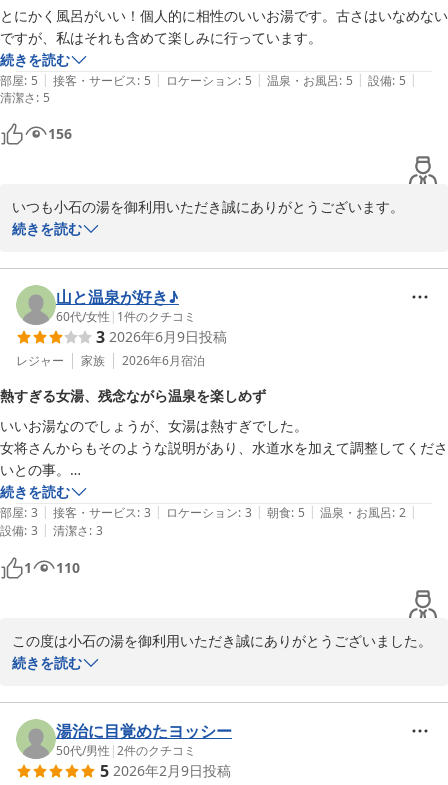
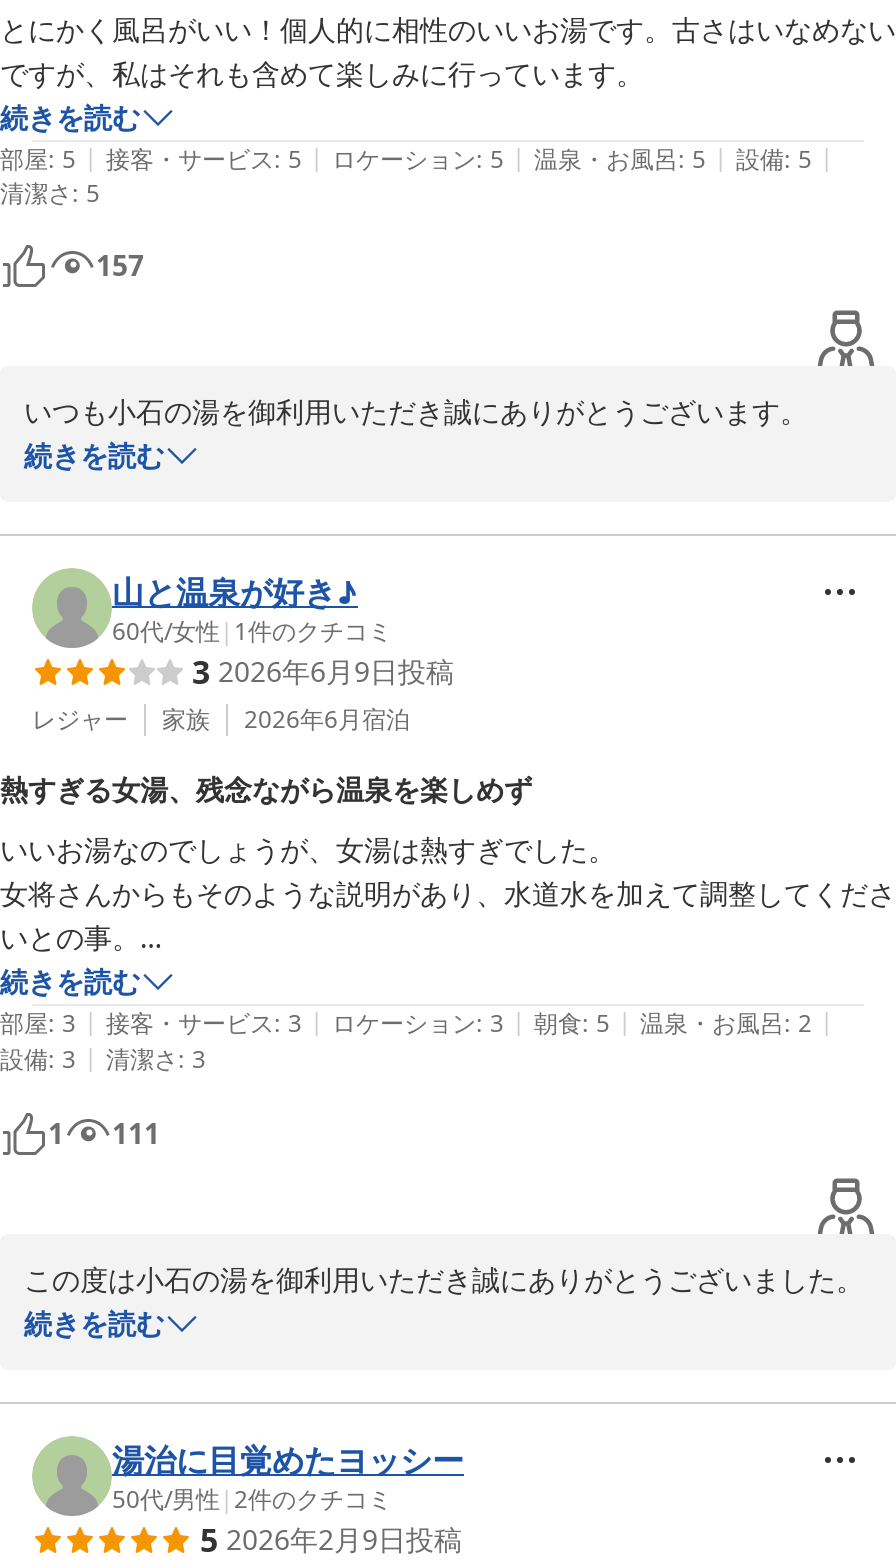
- 156
+ 157

- 1 110
+ 1 111
